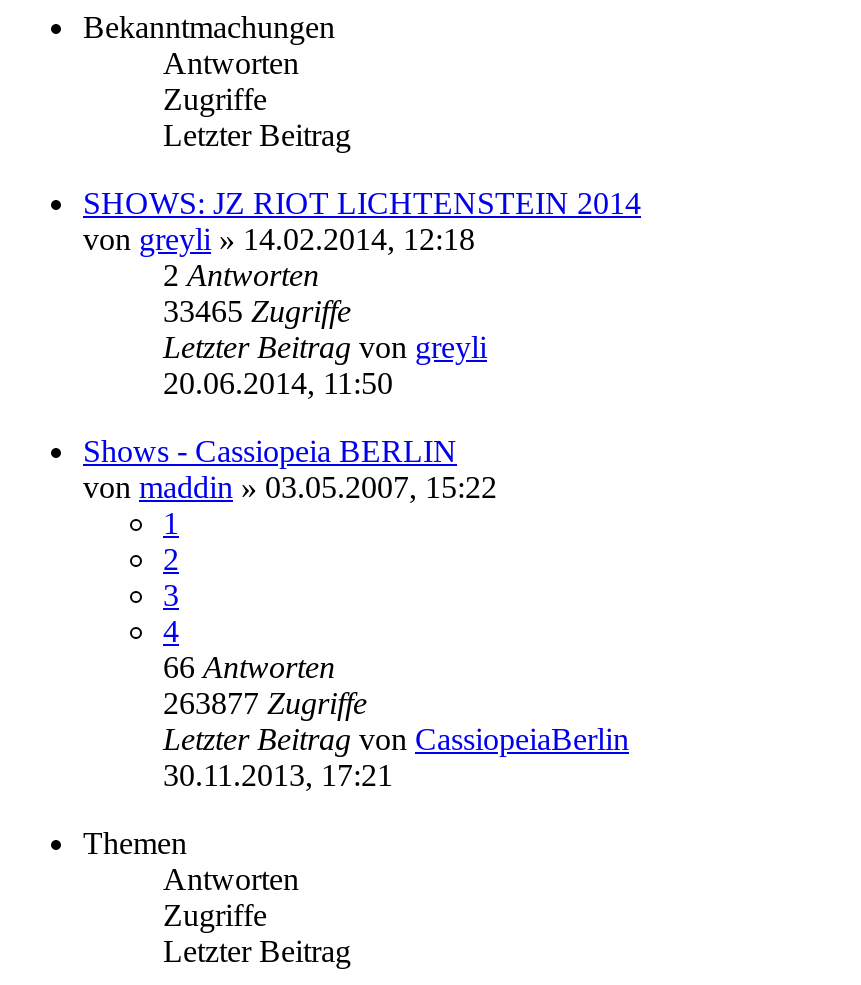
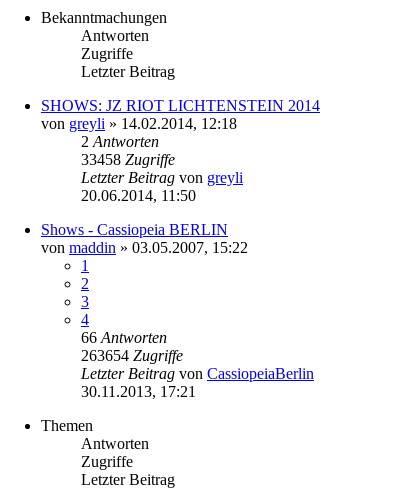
- 33465 Zugriffe
+ 33458 Zugriffe

- 263877 Zugriffe
+ 263654 Zugriffe
